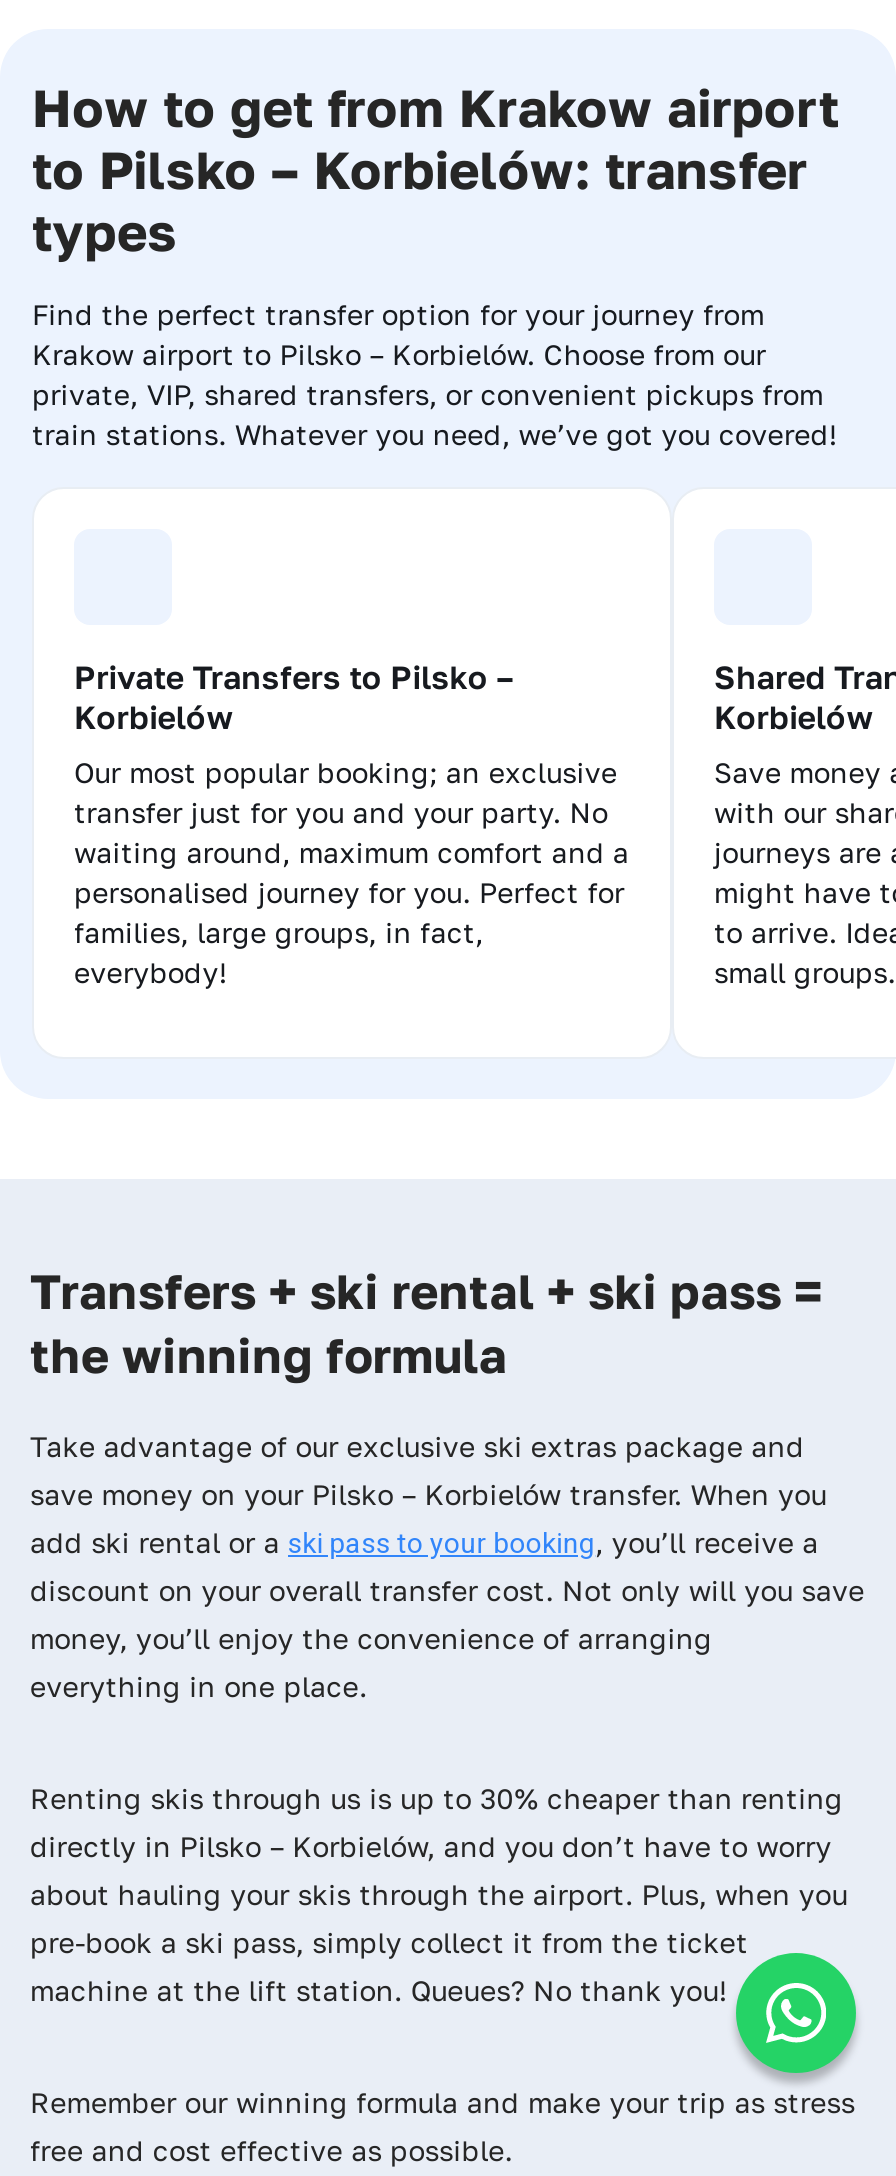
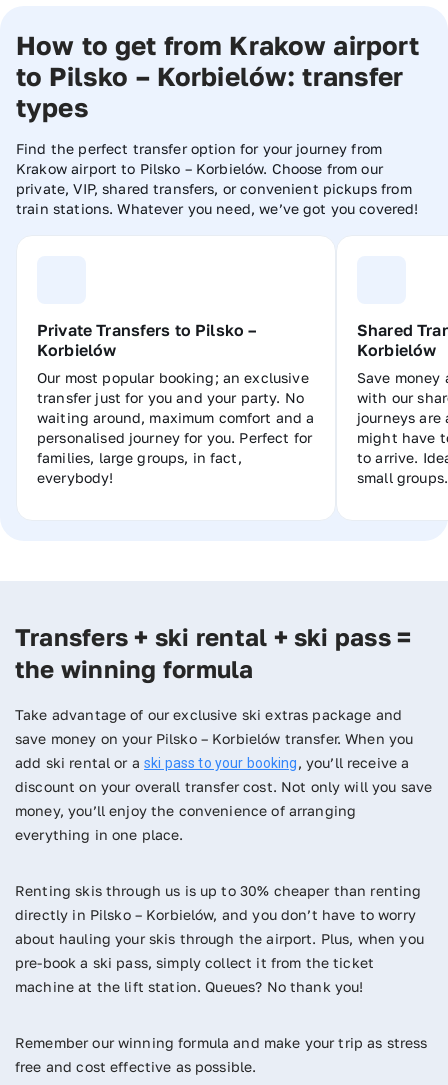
- [image]
